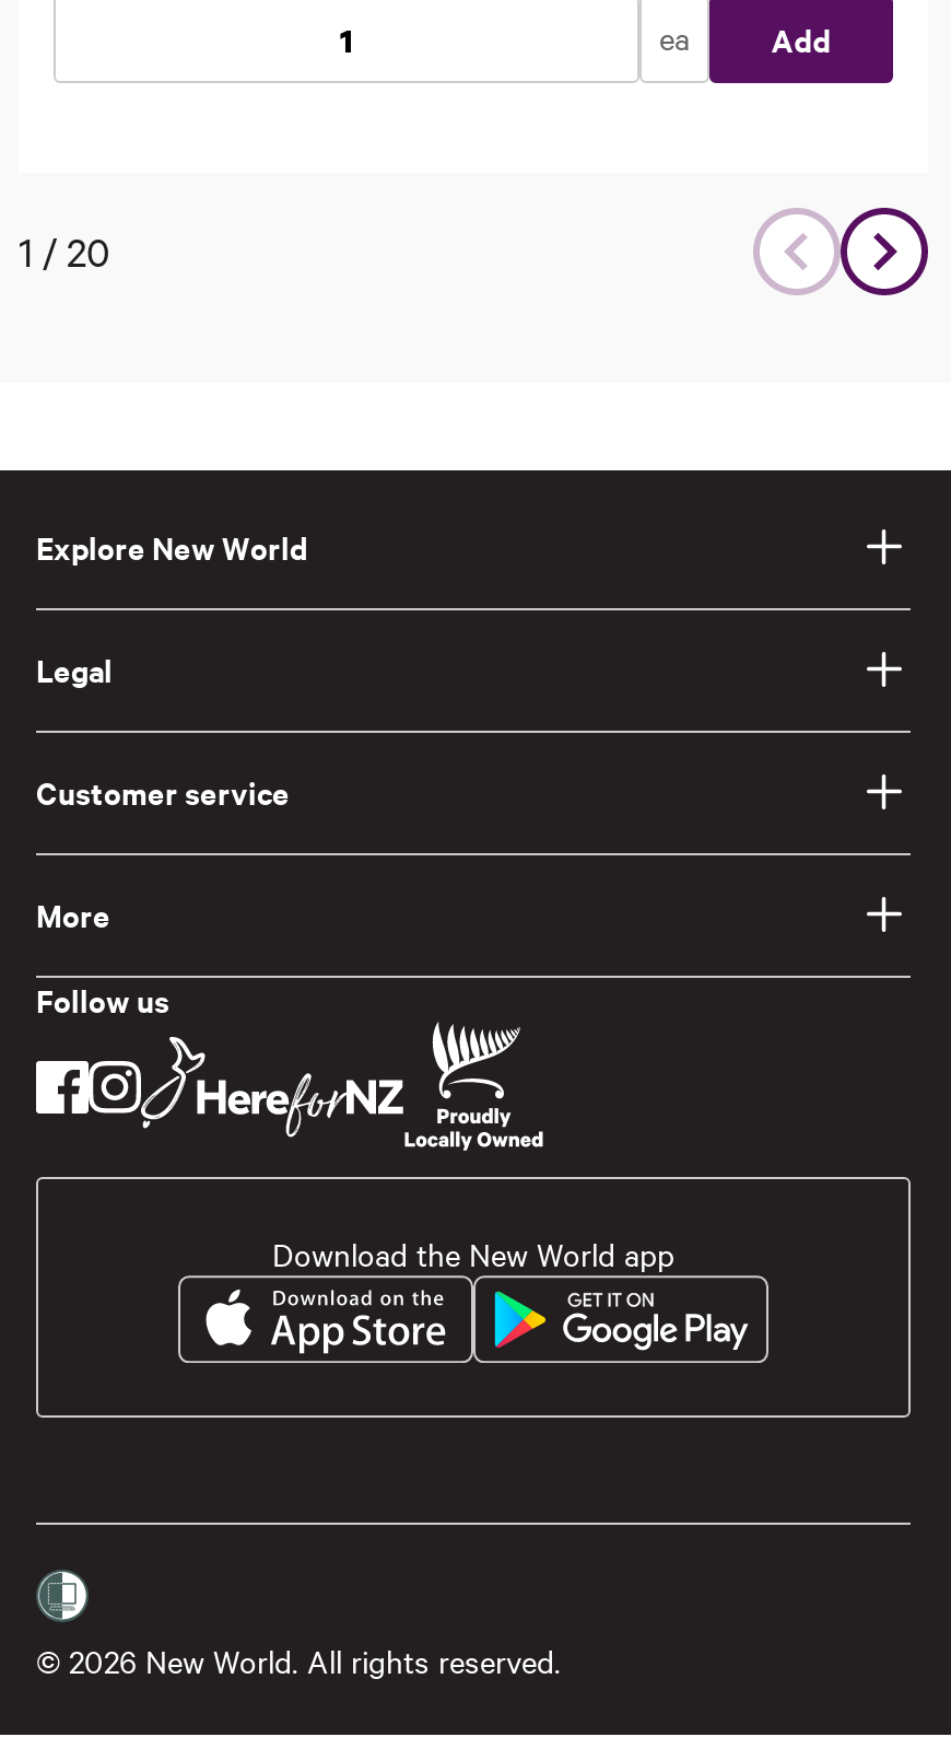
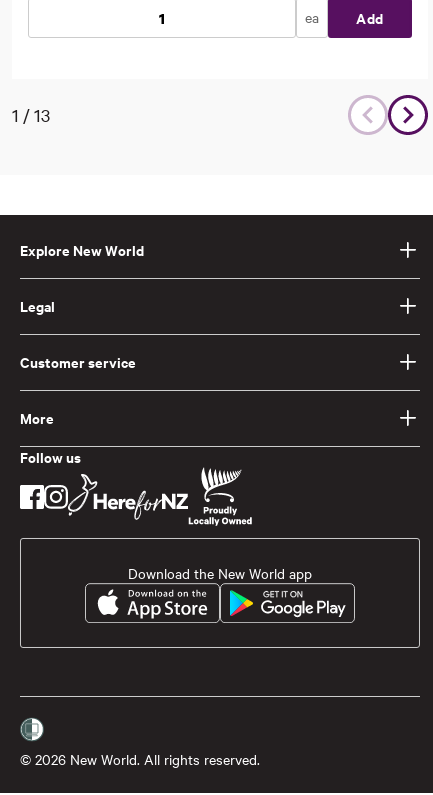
- 1 / 20
+ 1 / 13
